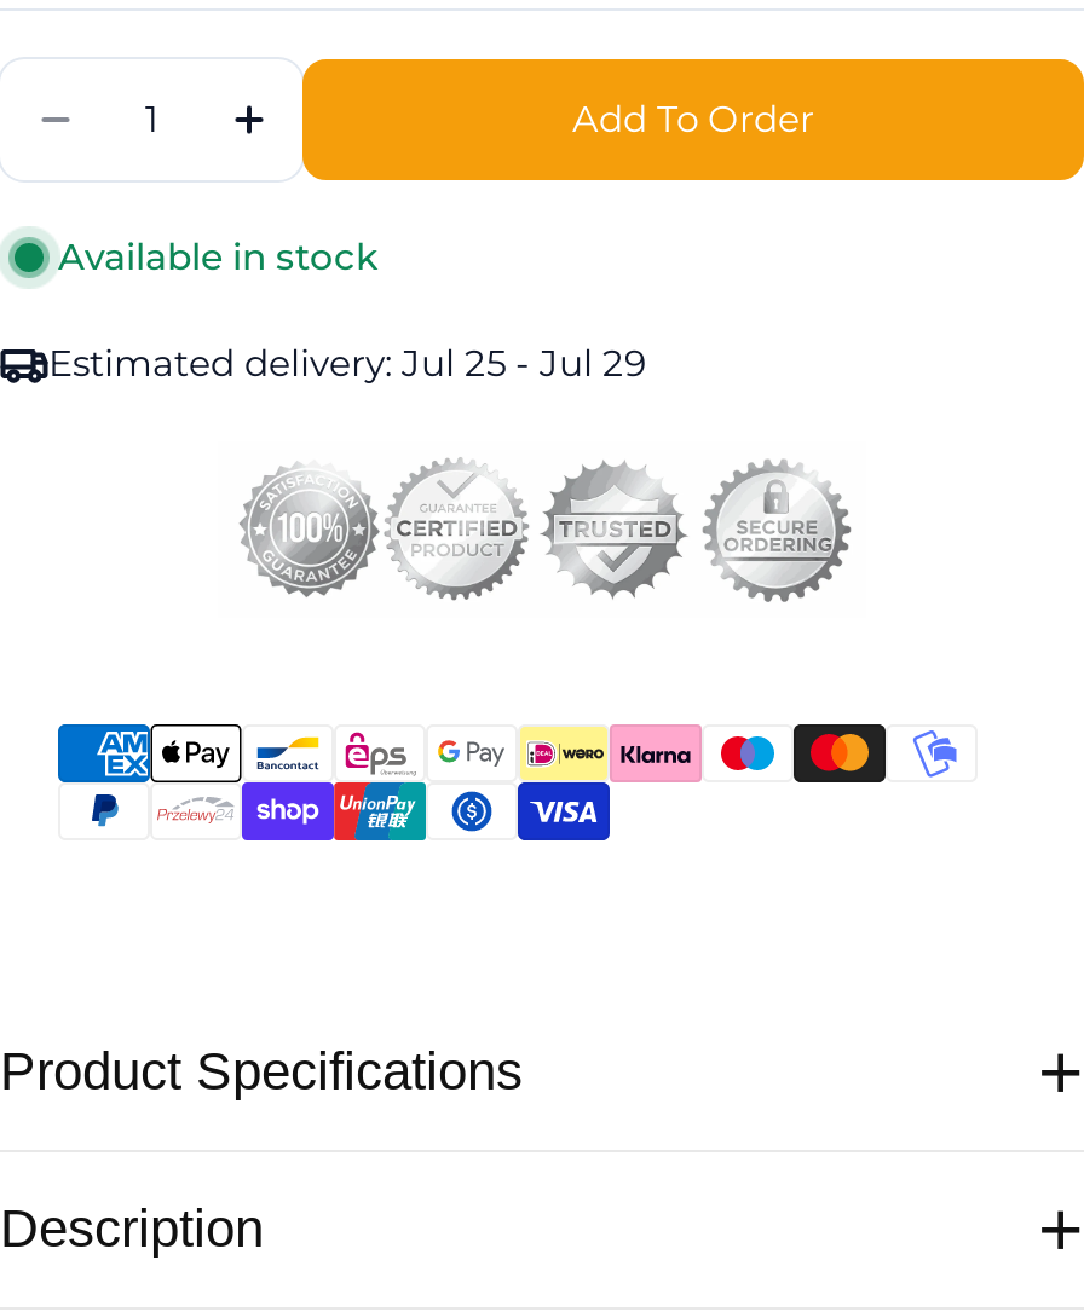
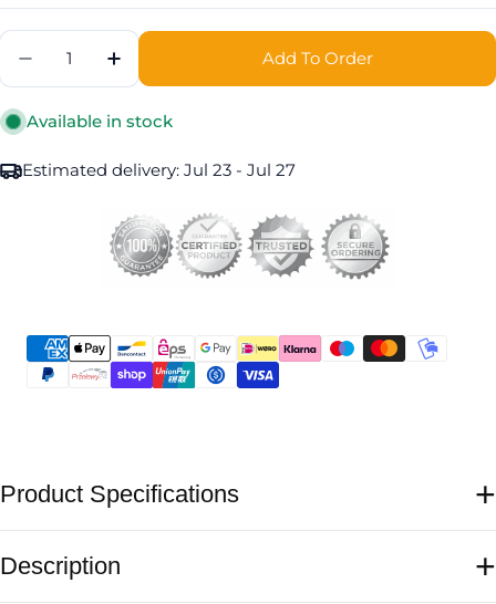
- Estimated delivery: Jul 25 - Jul 29
+ Estimated delivery: Jul 23 - Jul 27
